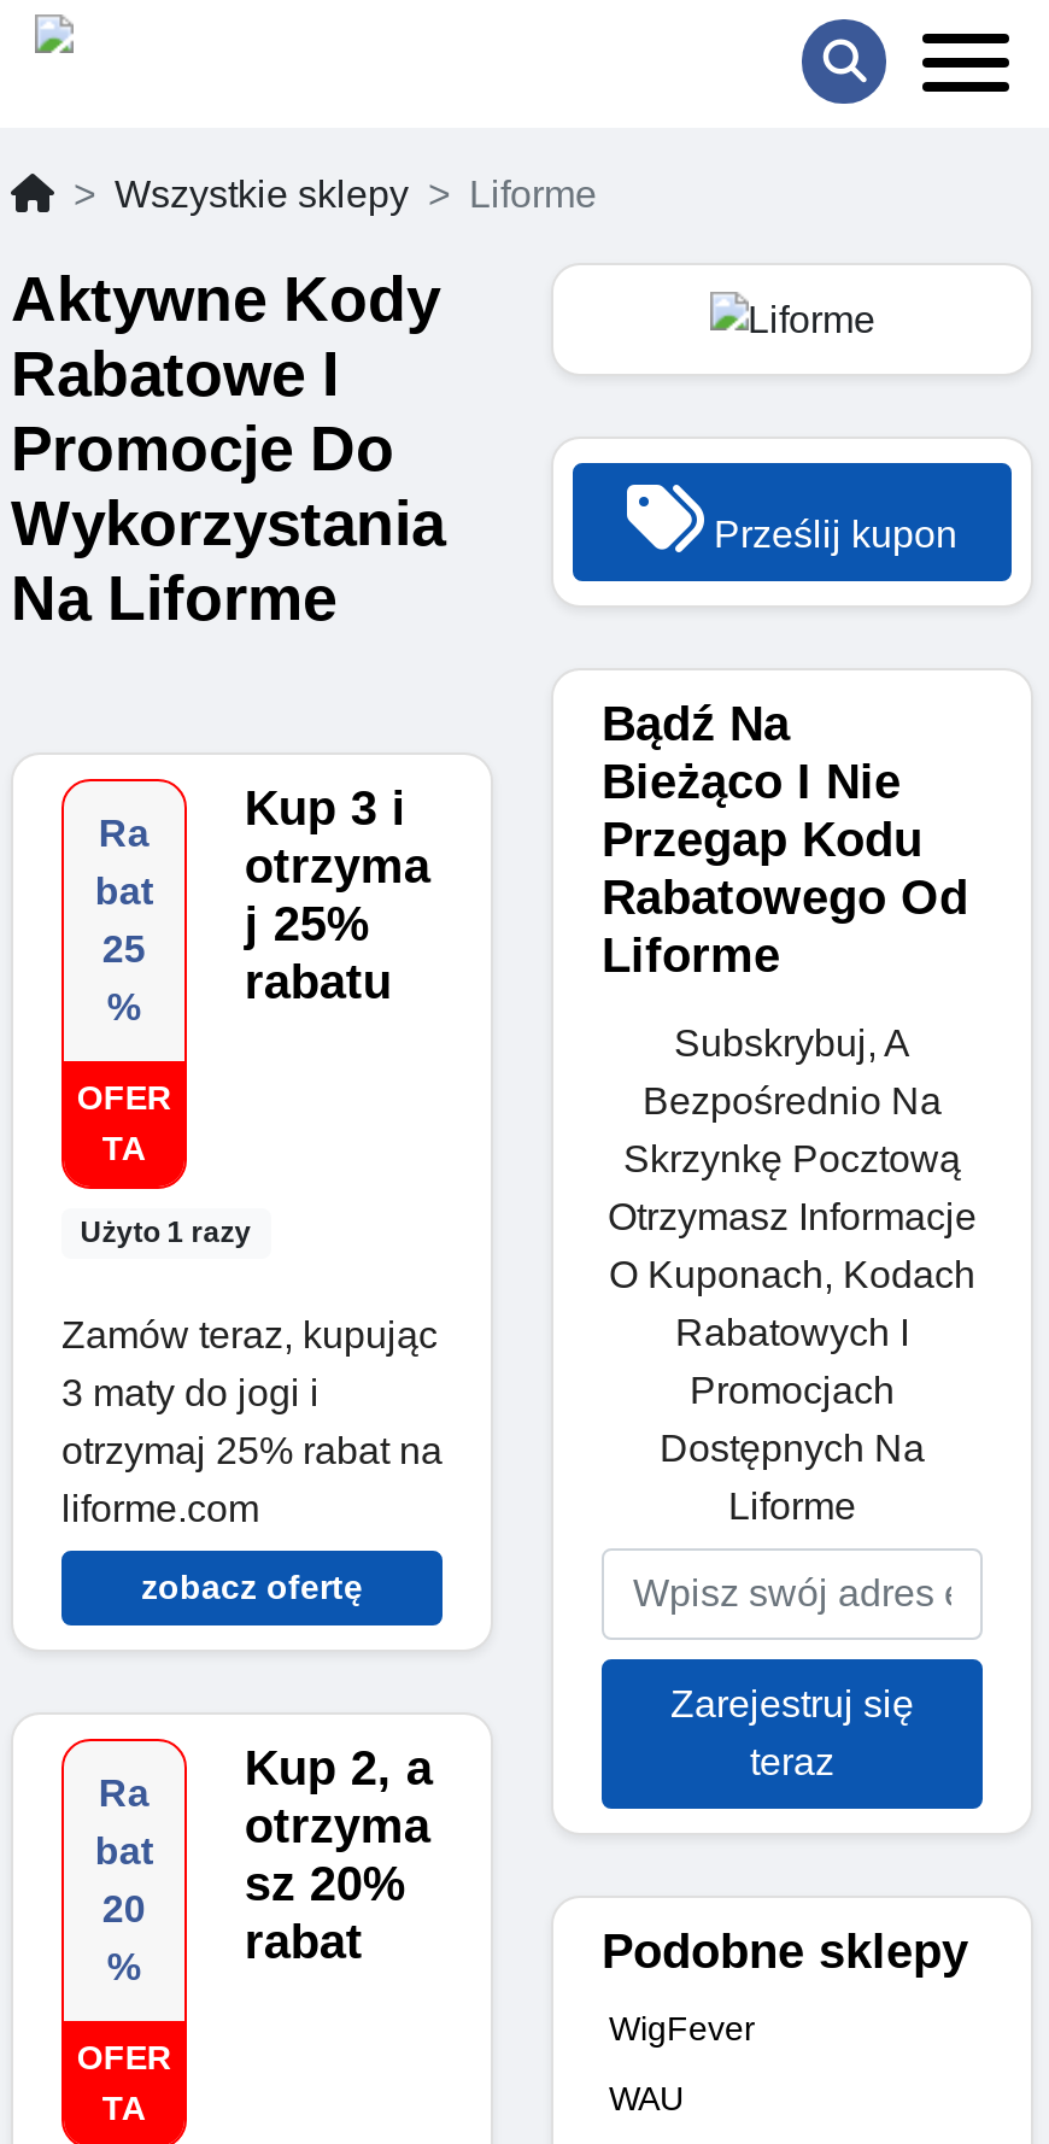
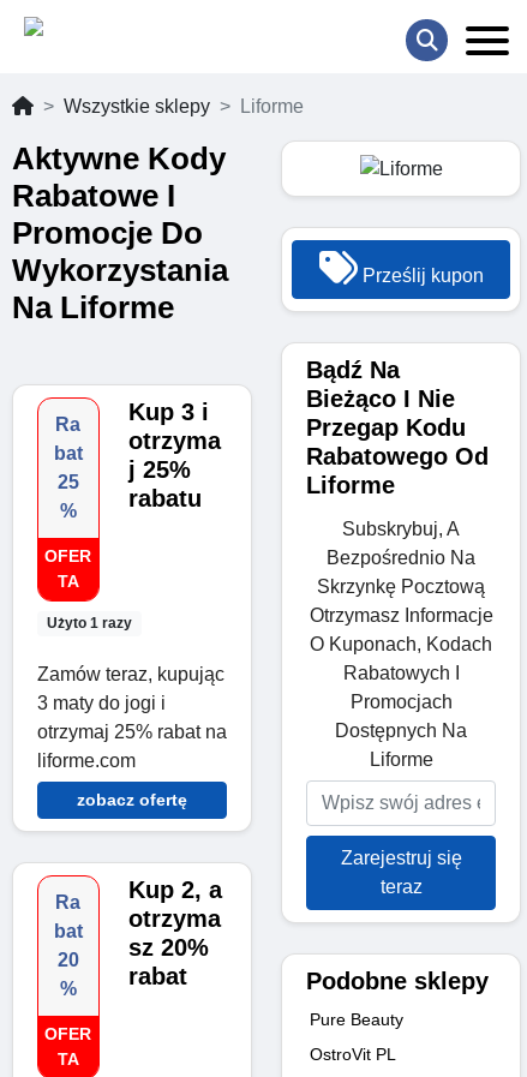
- WigFever
+ Pure Beauty

- WAU
+ OstroVit PL
